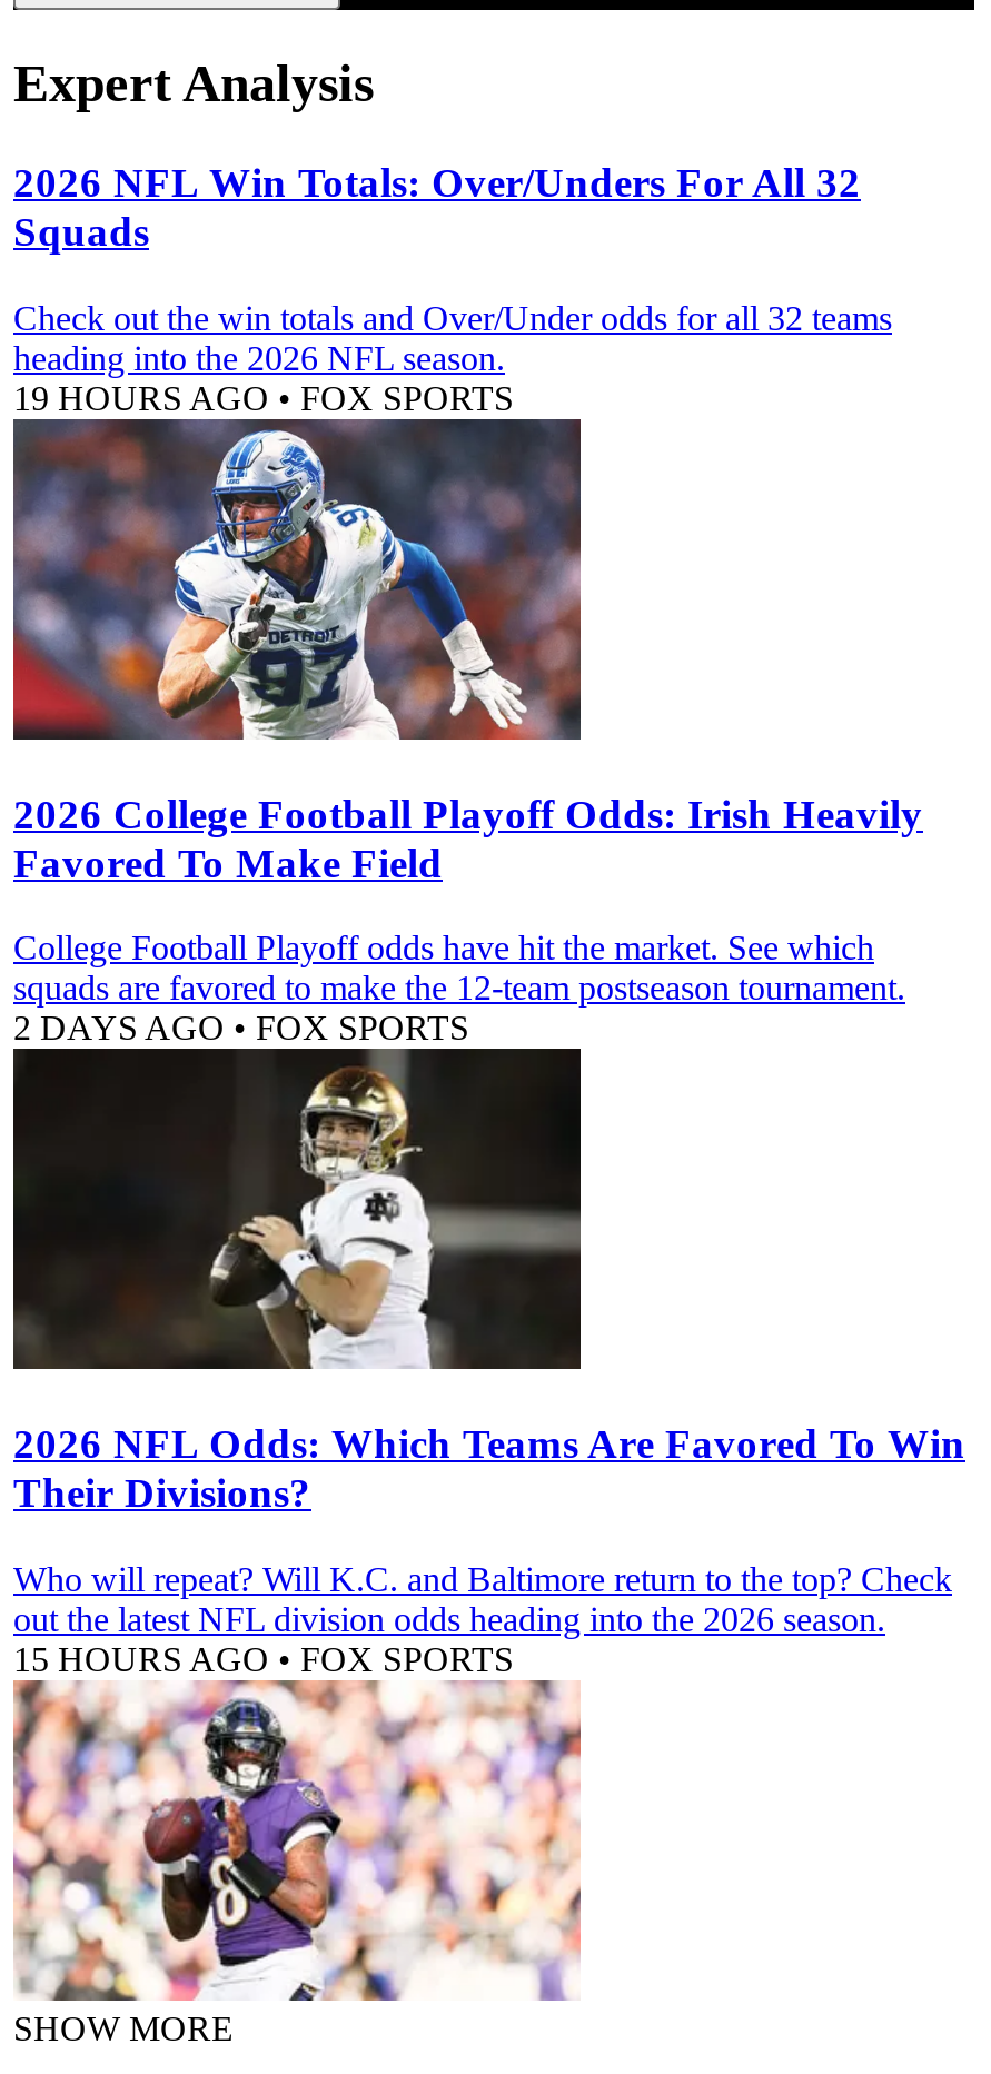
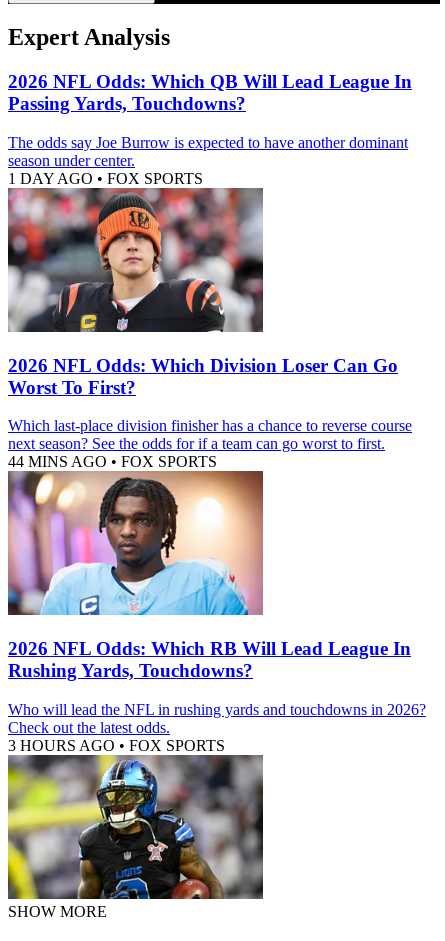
- 2026 NFL Win Totals: Over/Unders For All 32
- Squads
+ 2026 NFL Odds: Which QB Will Lead League In
+ Passing Yards, Touchdowns?

- Check out the win totals and Over/Under odds for all 32 teams
- heading into the 2026 NFL season.
- 19 HOURS AGO • FOX SPORTS
+ The odds say Joe Burrow is expected to have another dominant
+ season under center.
+ 1 DAY AGO • FOX SPORTS

- [image]
- 2026 College Football Playoff Odds: Irish Heavily
- Favored To Make Field
+ [image]
+ 2026 NFL Odds: Which Division Loser Can Go
+ Worst To First?

- [image]
- College Football Playoff odds have hit the market. See which
- squads are favored to make the 12-team postseason tournament.
- 2 DAYS AGO • FOX SPORTS
+ [image]
+ Which last-place division finisher has a chance to reverse course
+ next season? See the odds for if a team can go worst to first.
+ 44 MINS AGO • FOX SPORTS

- 2026 NFL Odds: Which Teams Are Favored To Win
- Their Divisions?
+ 2026 NFL Odds: Which RB Will Lead League In
+ Rushing Yards, Touchdowns?

- Who will repeat? Will K.C. and Baltimore return to the top? Check
- out the latest NFL division odds heading into the 2026 season.
- 15 HOURS AGO • FOX SPORTS
+ Who will lead the NFL in rushing yards and touchdowns in 2026?
+ Check out the latest odds.
+ 3 HOURS AGO • FOX SPORTS

- [image]
+ [image]
